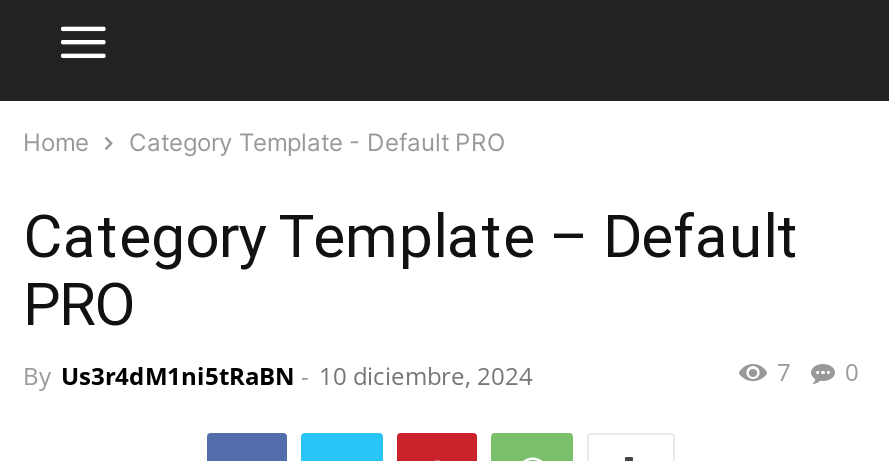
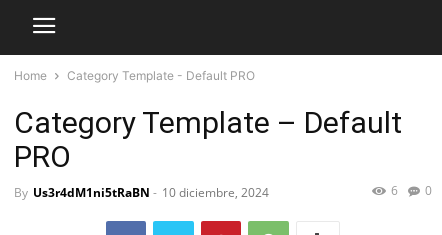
- 7 0
+ 6 0
